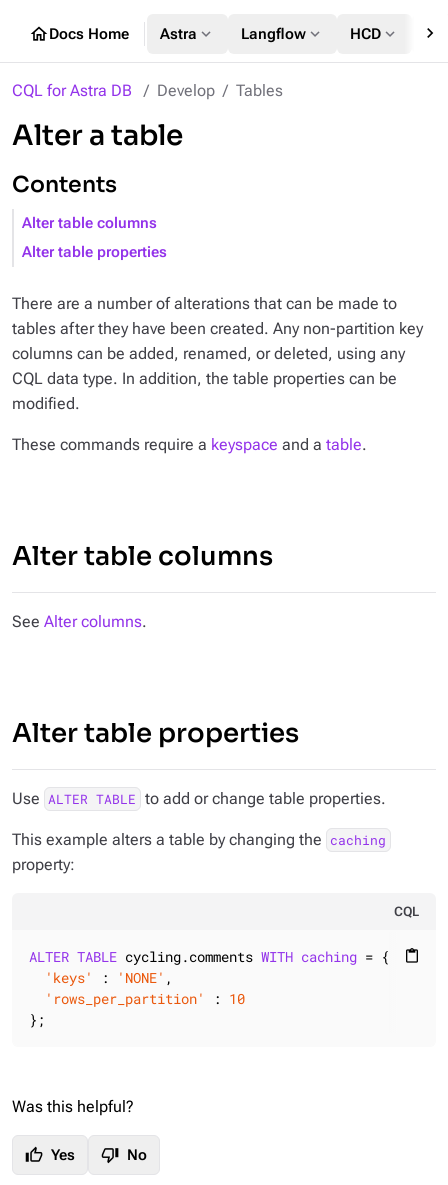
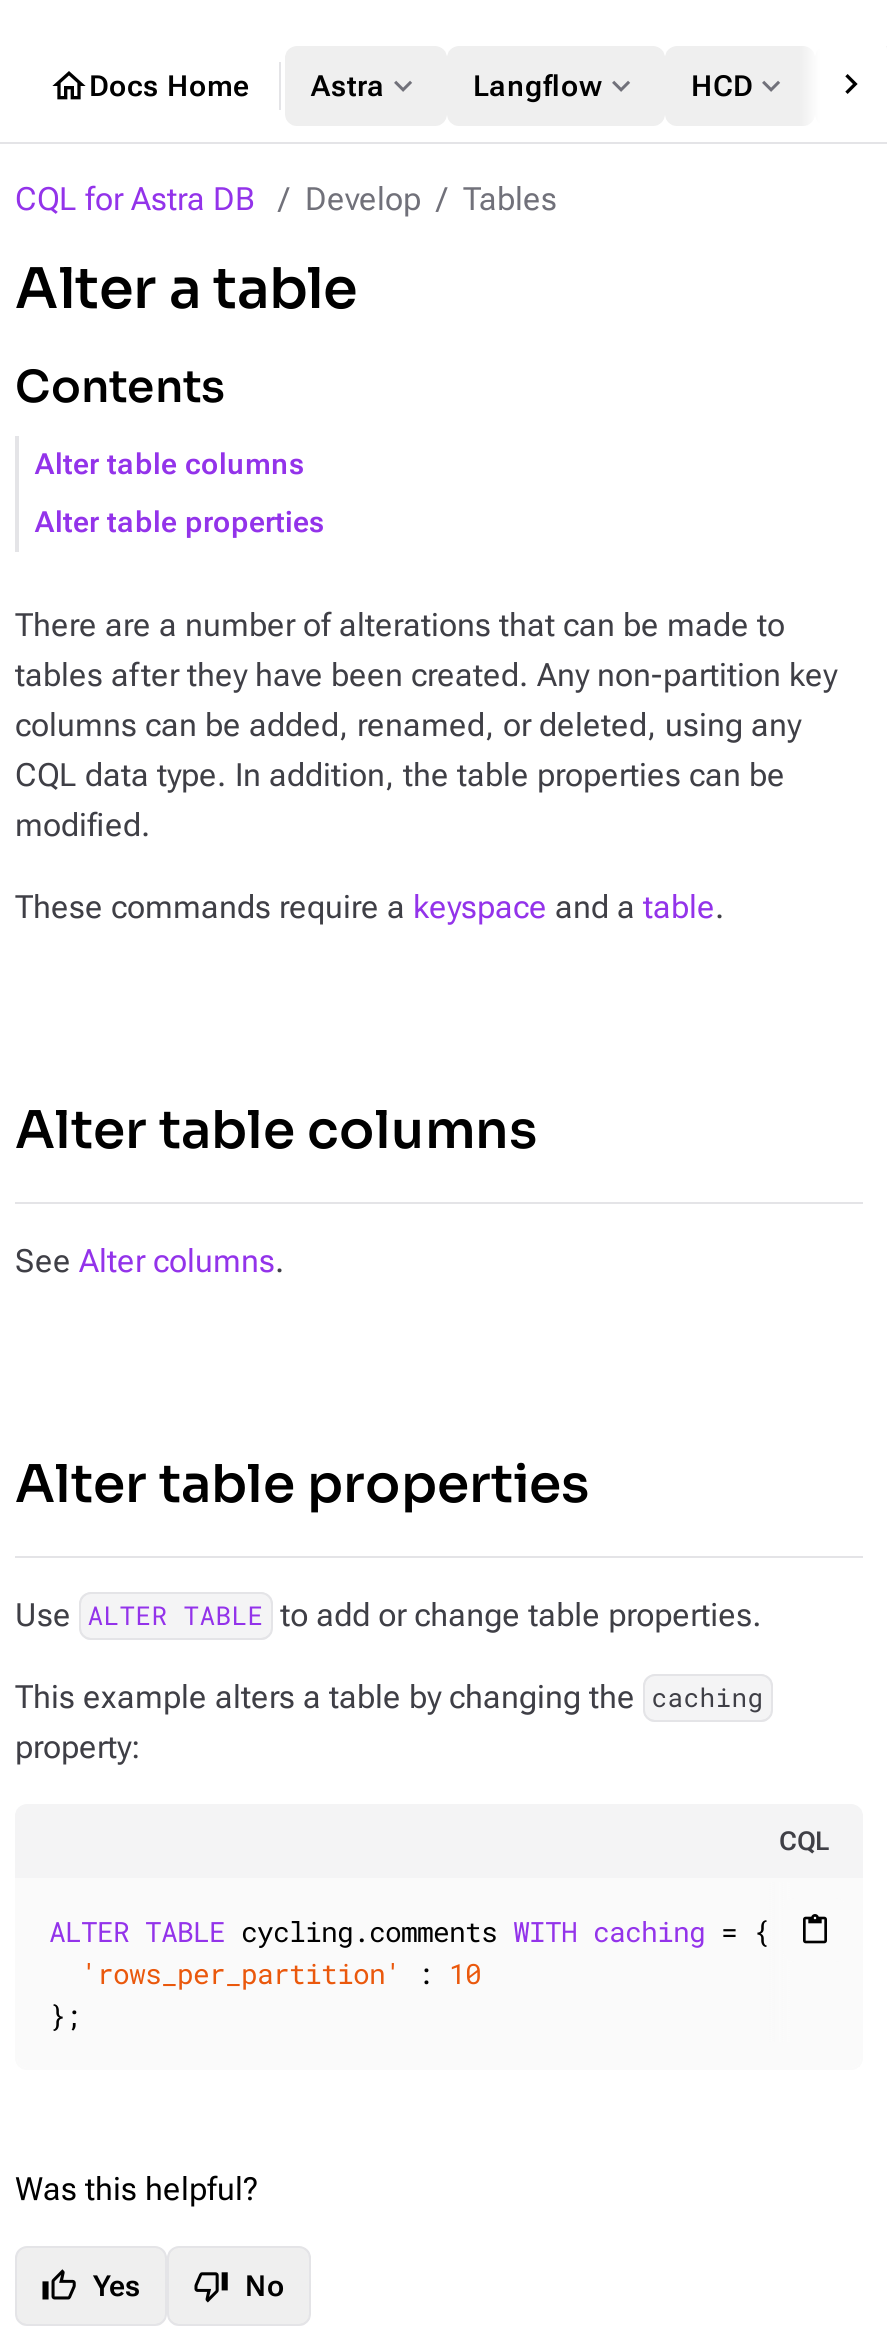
- 'keys': 'NONE',
